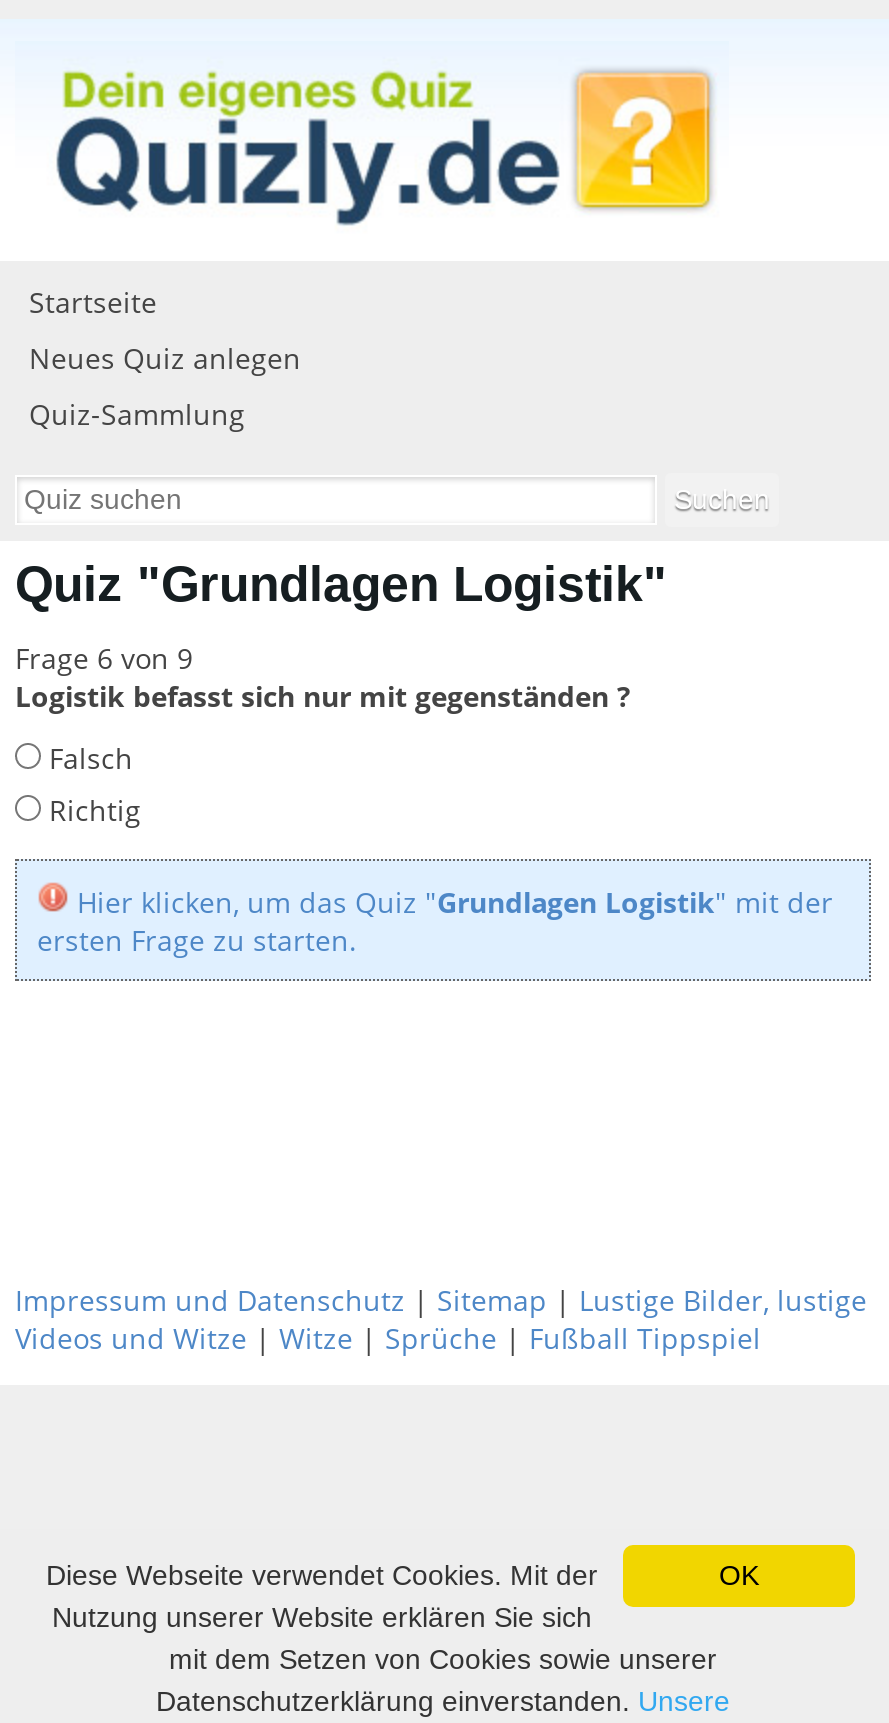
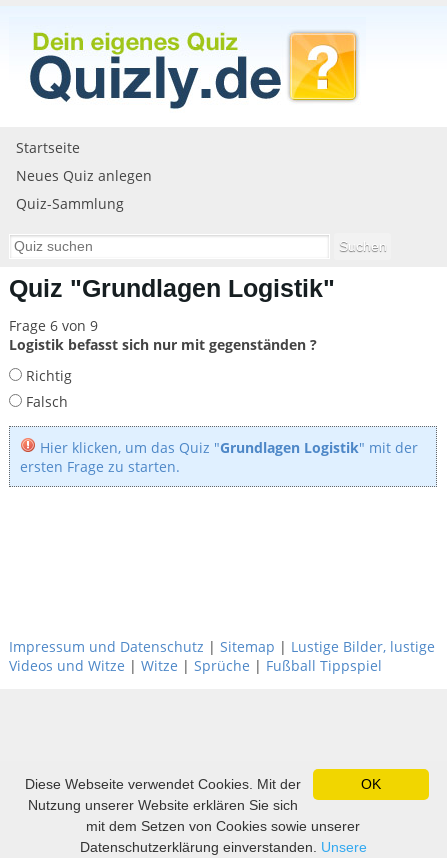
moved down: Falsch

moved up: Richtig
